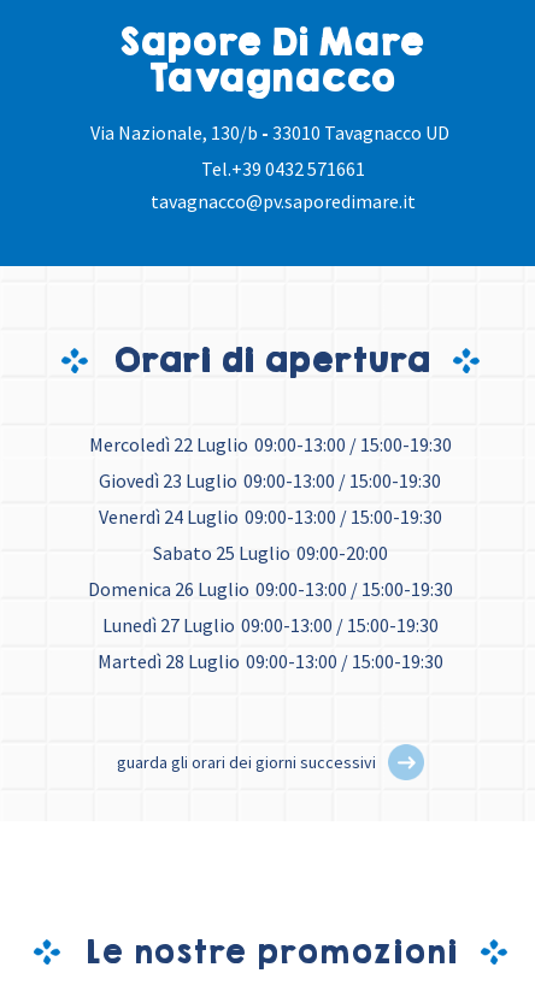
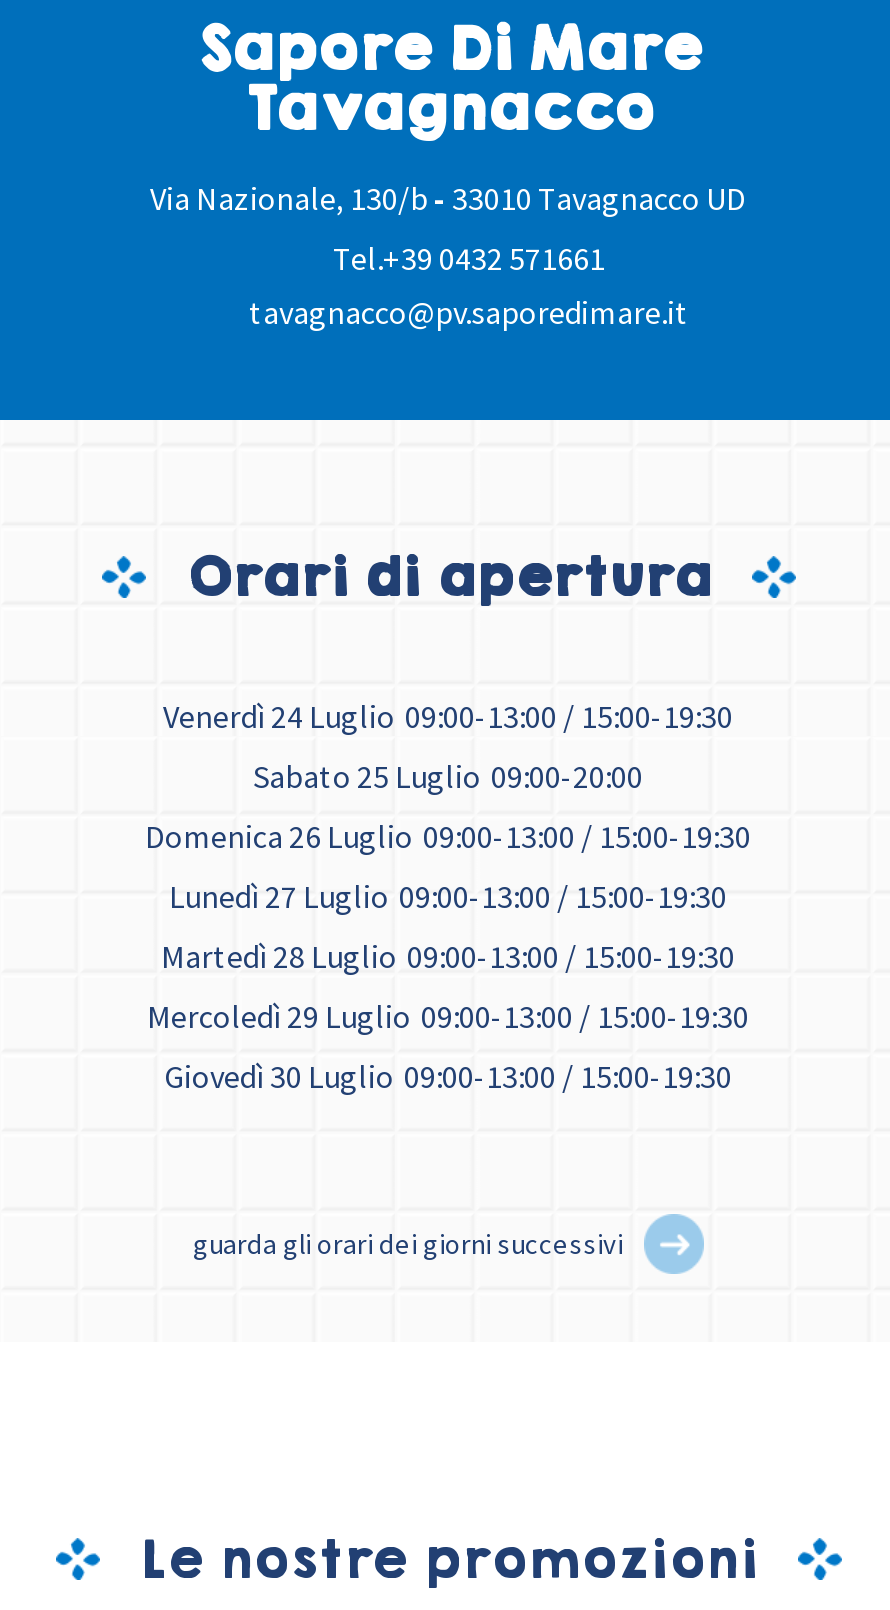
- Mercoledì 22 Luglio 09:00-13:00 / 15:00-19:30
- Giovedì 23 Luglio 09:00-13:00 / 15:00-19:30

moved up: Venerdì 24 Luglio 09:00-13:00 / 15:00-19:30 | Sabato 25 Luglio 09:00-20:00 | Domenica 26 Luglio 09:00-13:00 / 15:00-19:30 | Lunedì 27 Luglio 09:00-13:00 / 15:00-19:30 | Martedì 28 Luglio 09:00-13:00 / 15:00-19:30

+ Mercoledì 29 Luglio 09:00-13:00 / 15:00-19:30
+ Giovedì 30 Luglio 09:00-13:00 / 15:00-19:30
